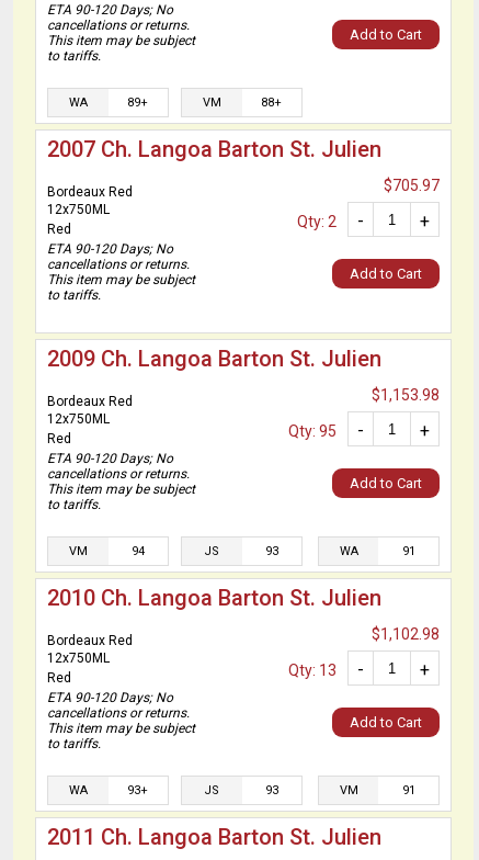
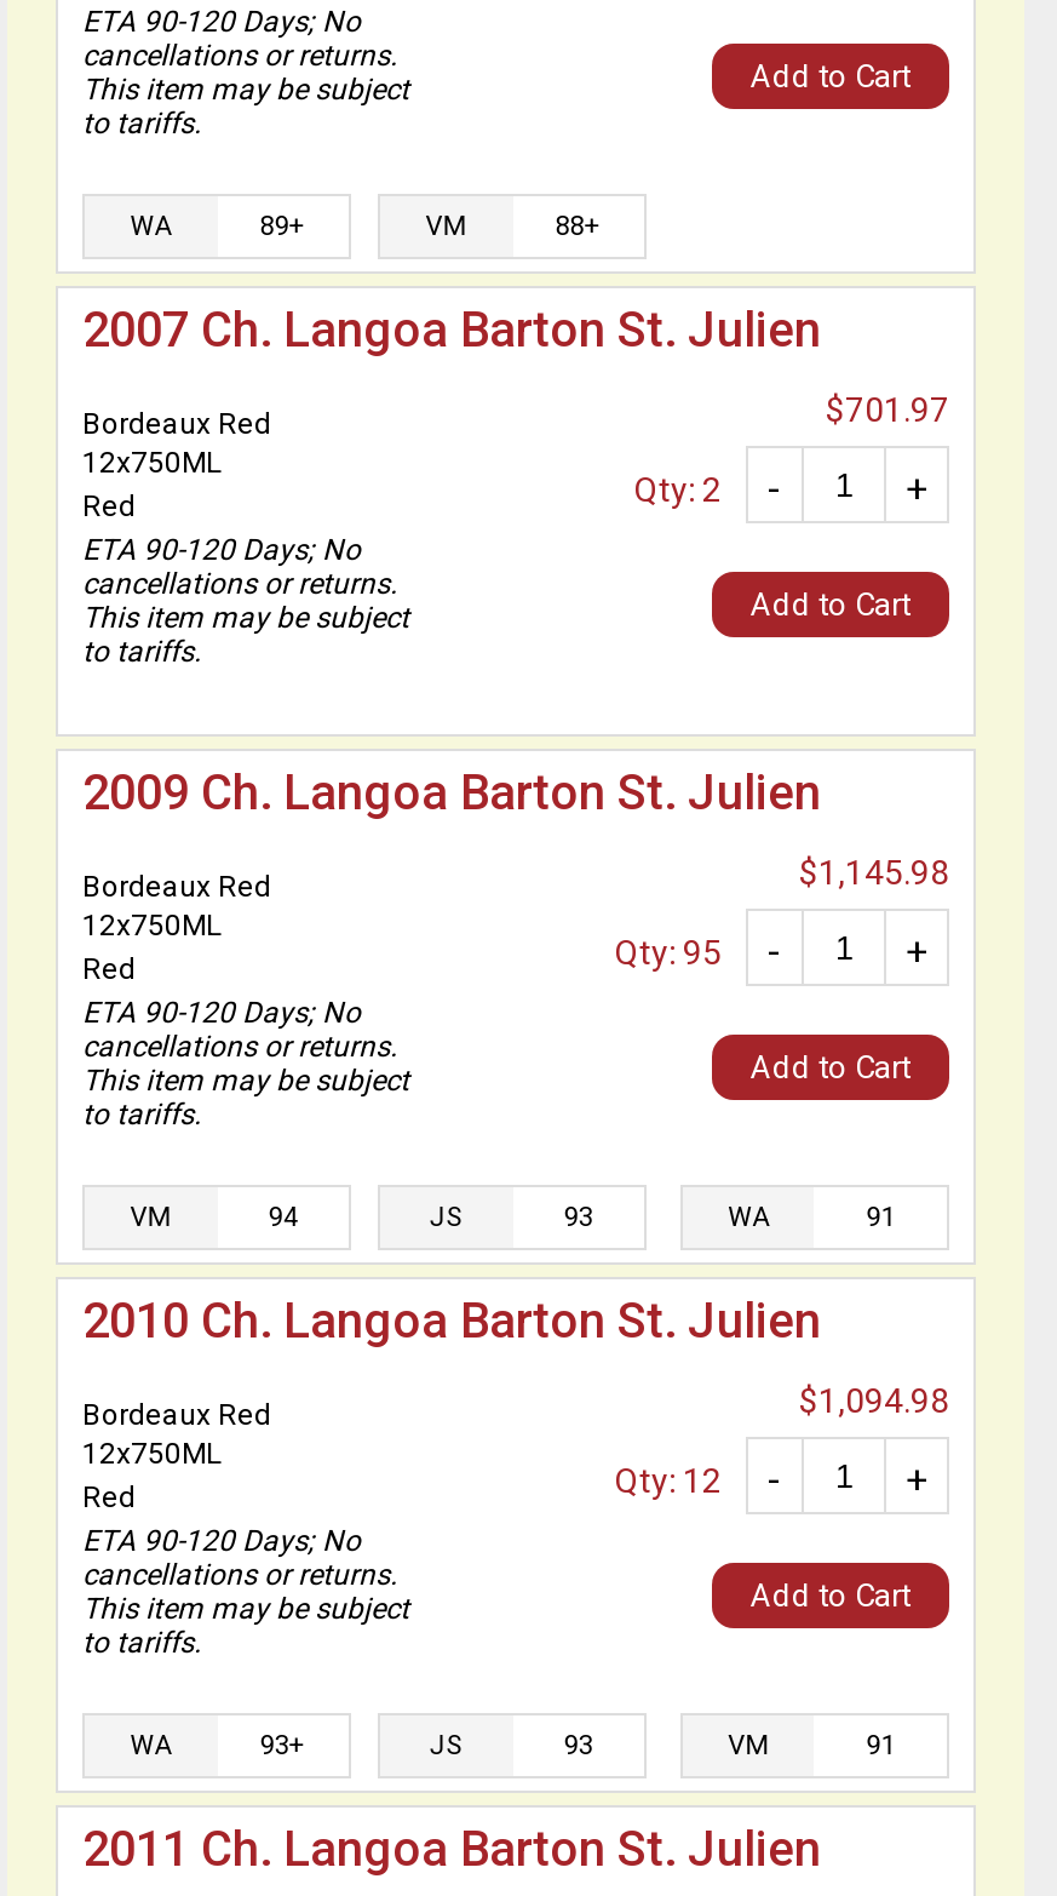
- $705.97
+ $701.97

- $1,153.98
+ $1,145.98

- $1,102.98
+ $1,094.98

- Qty: 13
+ Qty: 12
